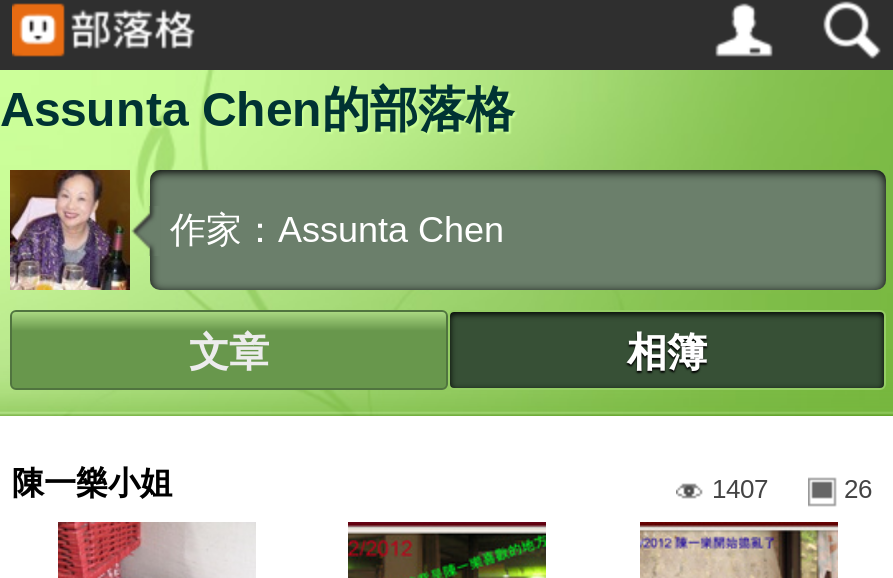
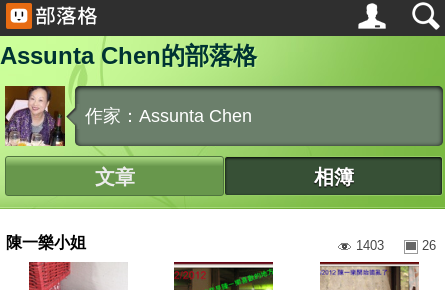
- 1407
+ 1403
